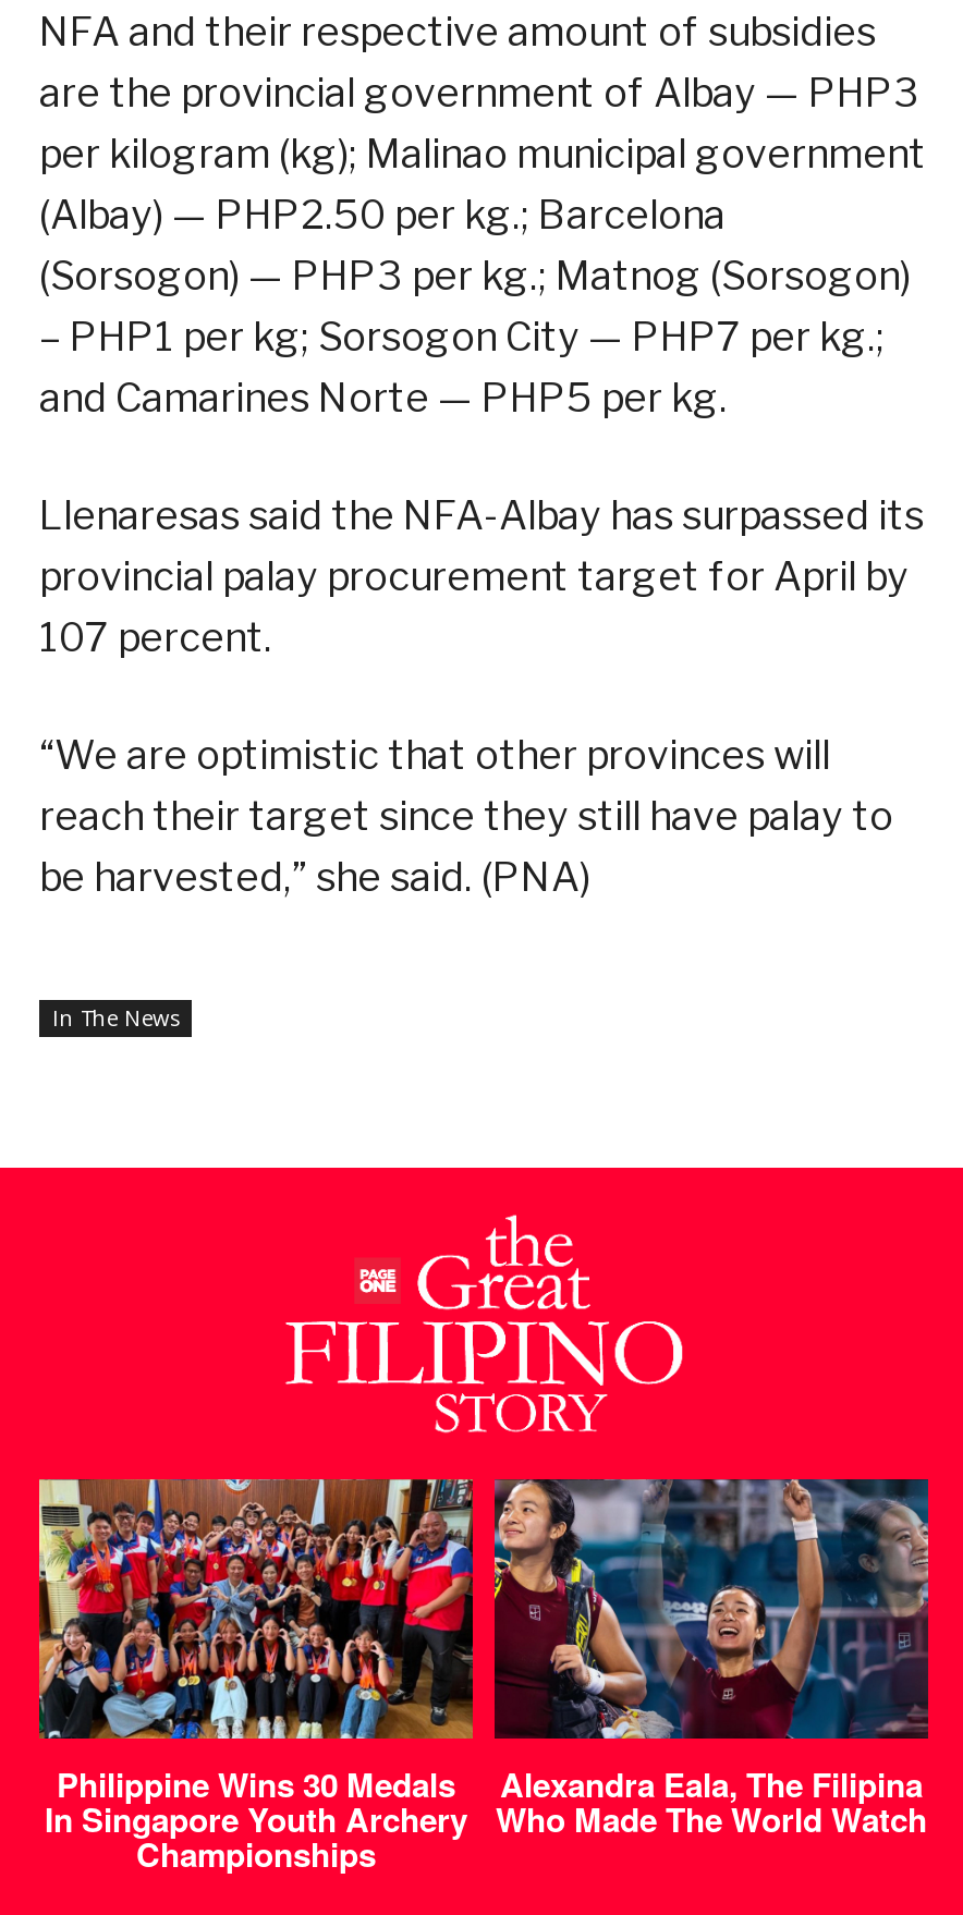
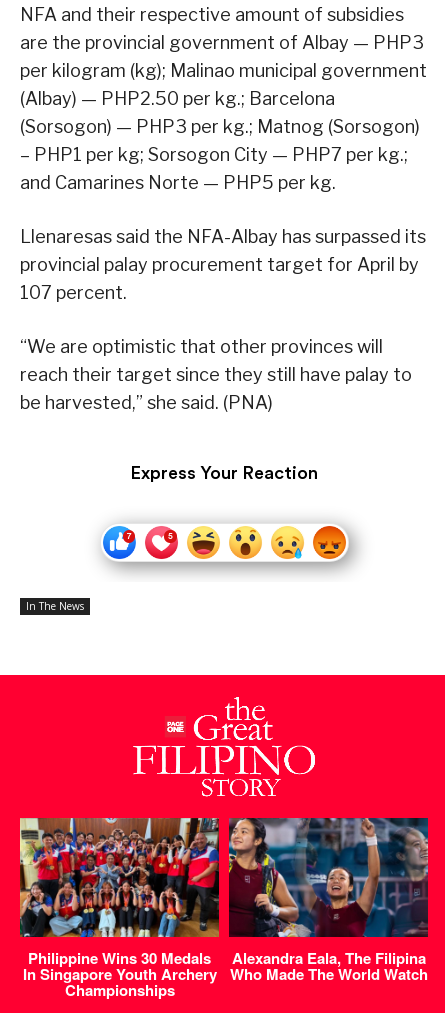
+ [image]

+ Express Your Reaction
